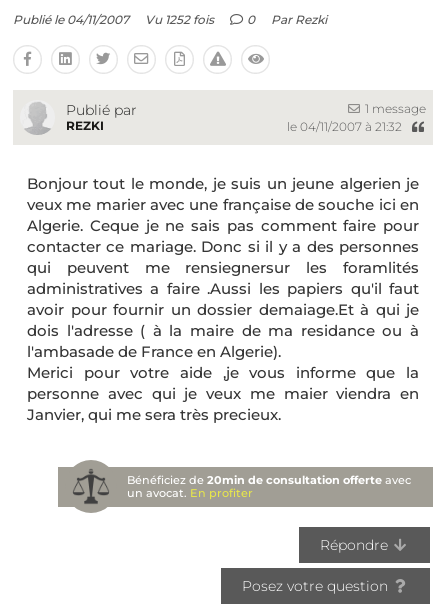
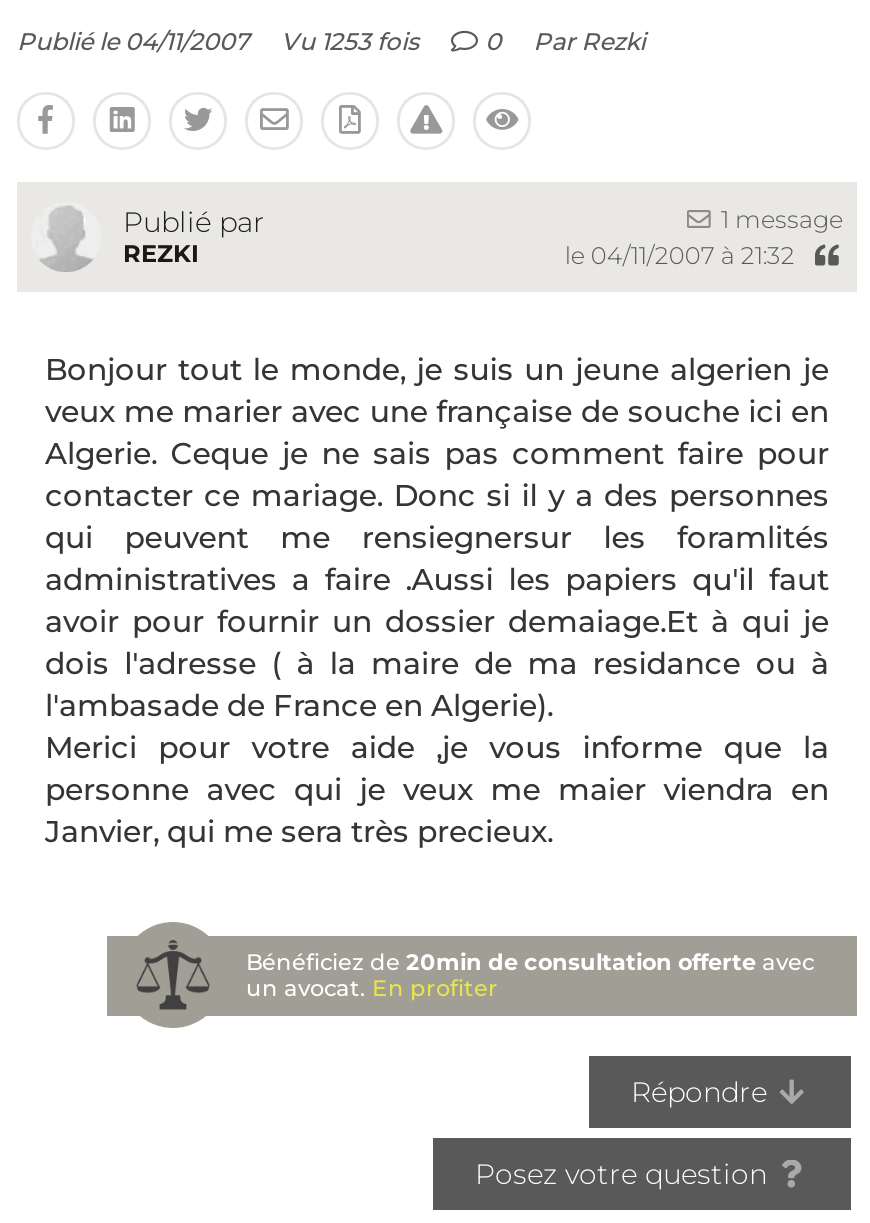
- Publié le 04/11/2007 Vu 1252 fois
+ Publié le 04/11/2007 Vu 1253 fois
